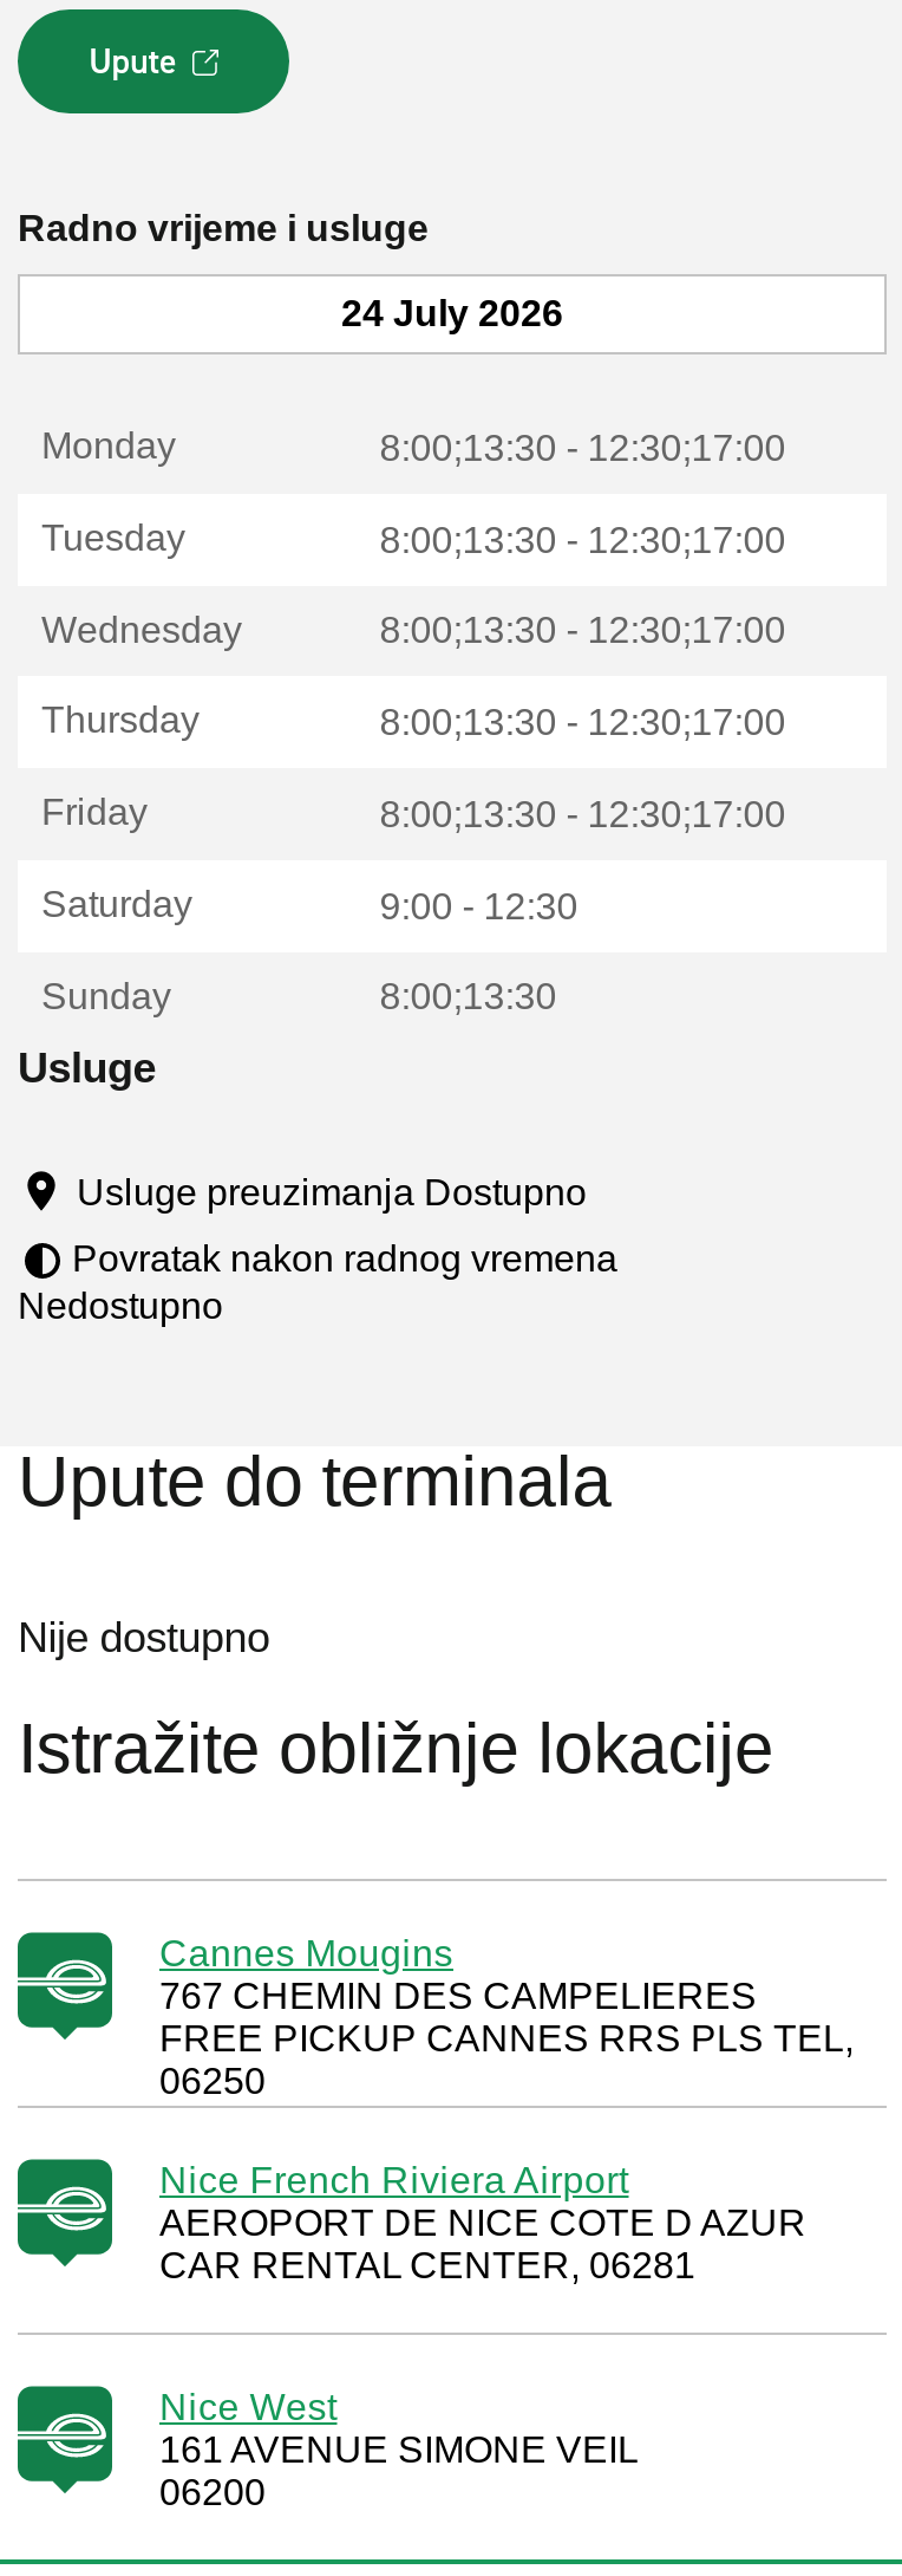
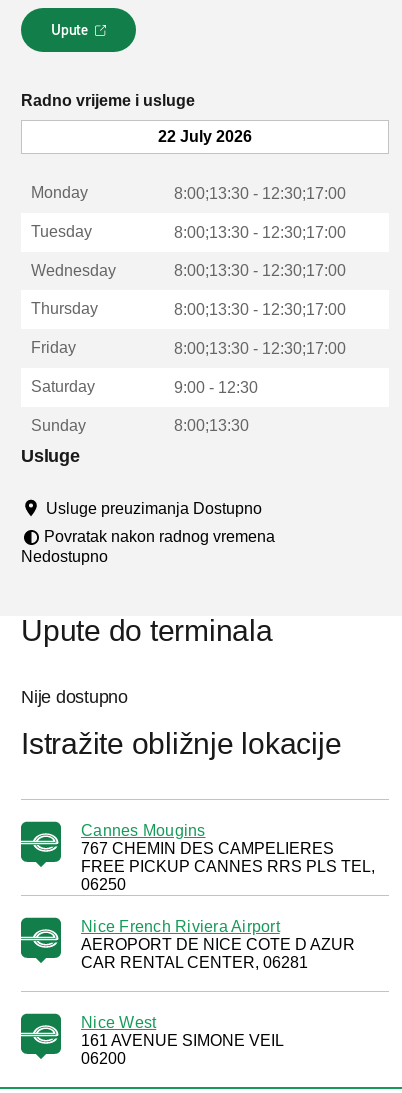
- 24 July 2026
+ 22 July 2026
